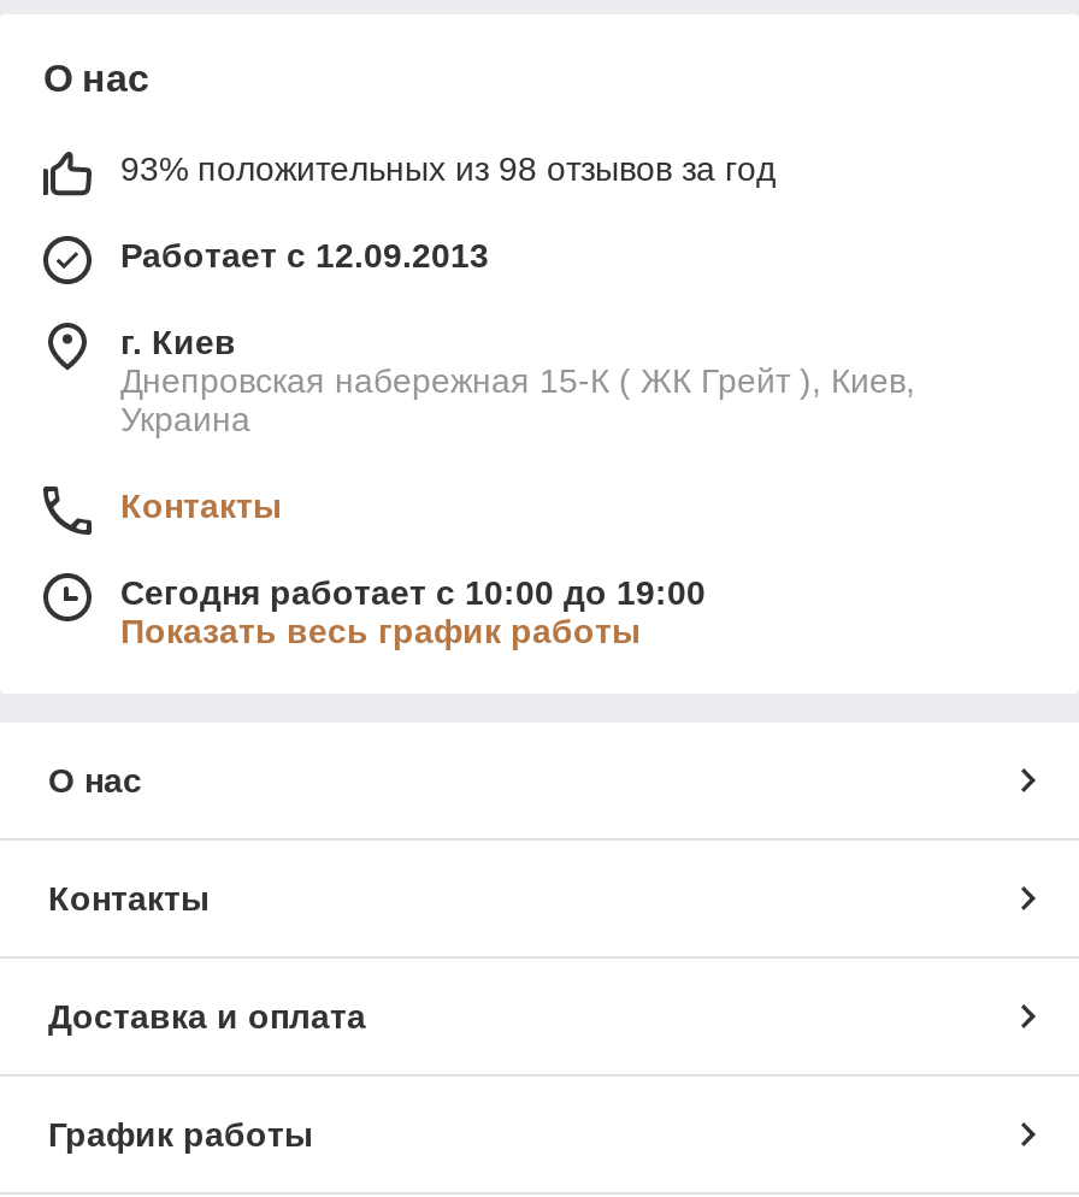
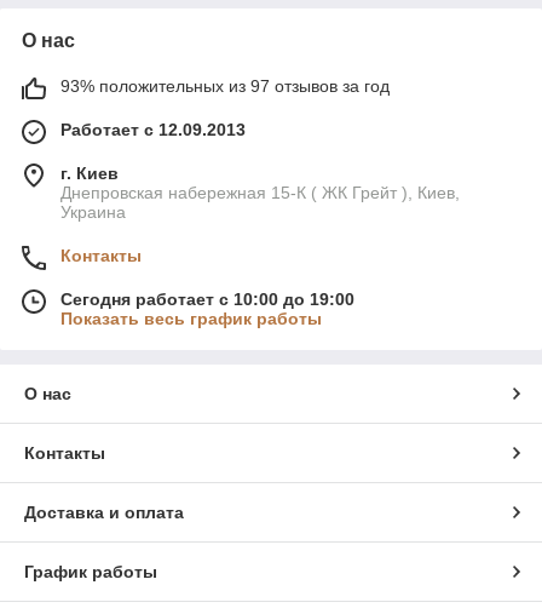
- 93% положительных из 98 отзывов за год
+ 93% положительных из 97 отзывов за год
